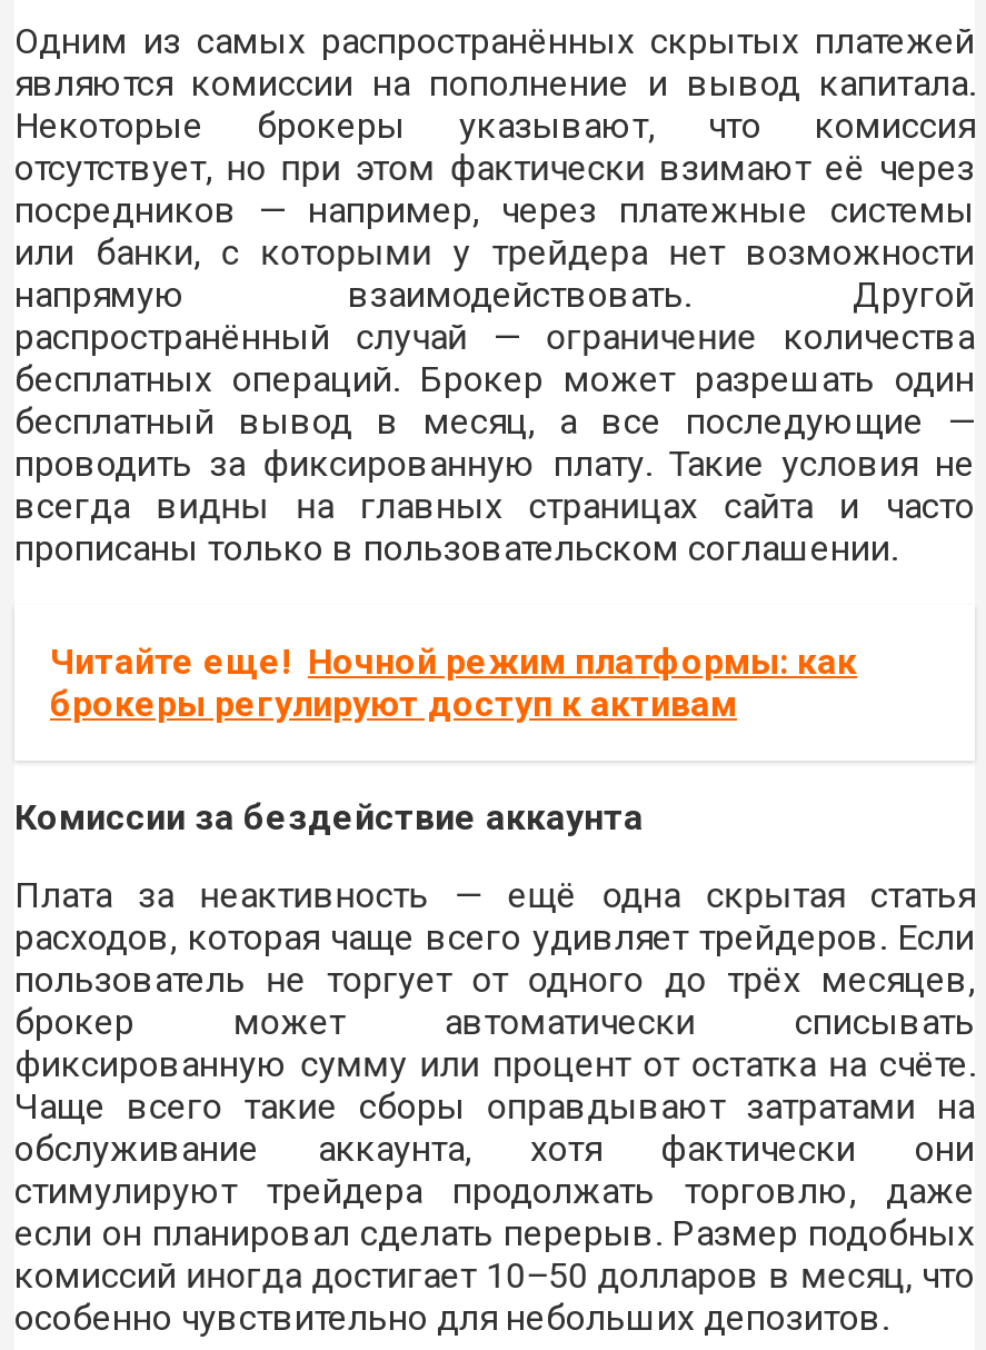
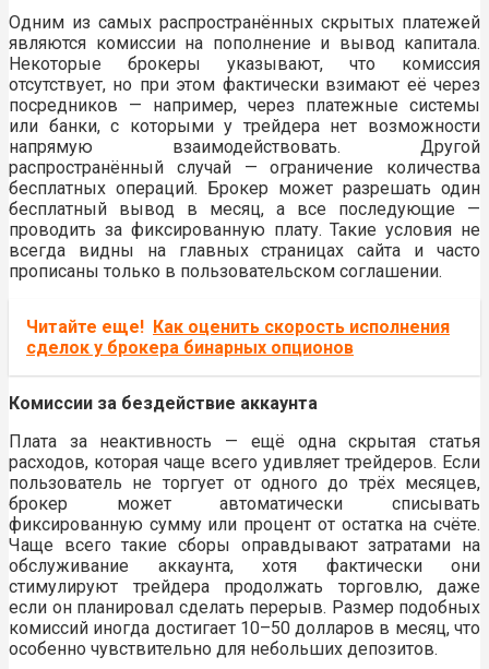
- Читайте еще! Ночной режим платформы: как
- брокеры регулируют доступ к активам
+ Читайте еще! Как оценить скорость исполнения
+ сделок у брокера бинарных опционов
